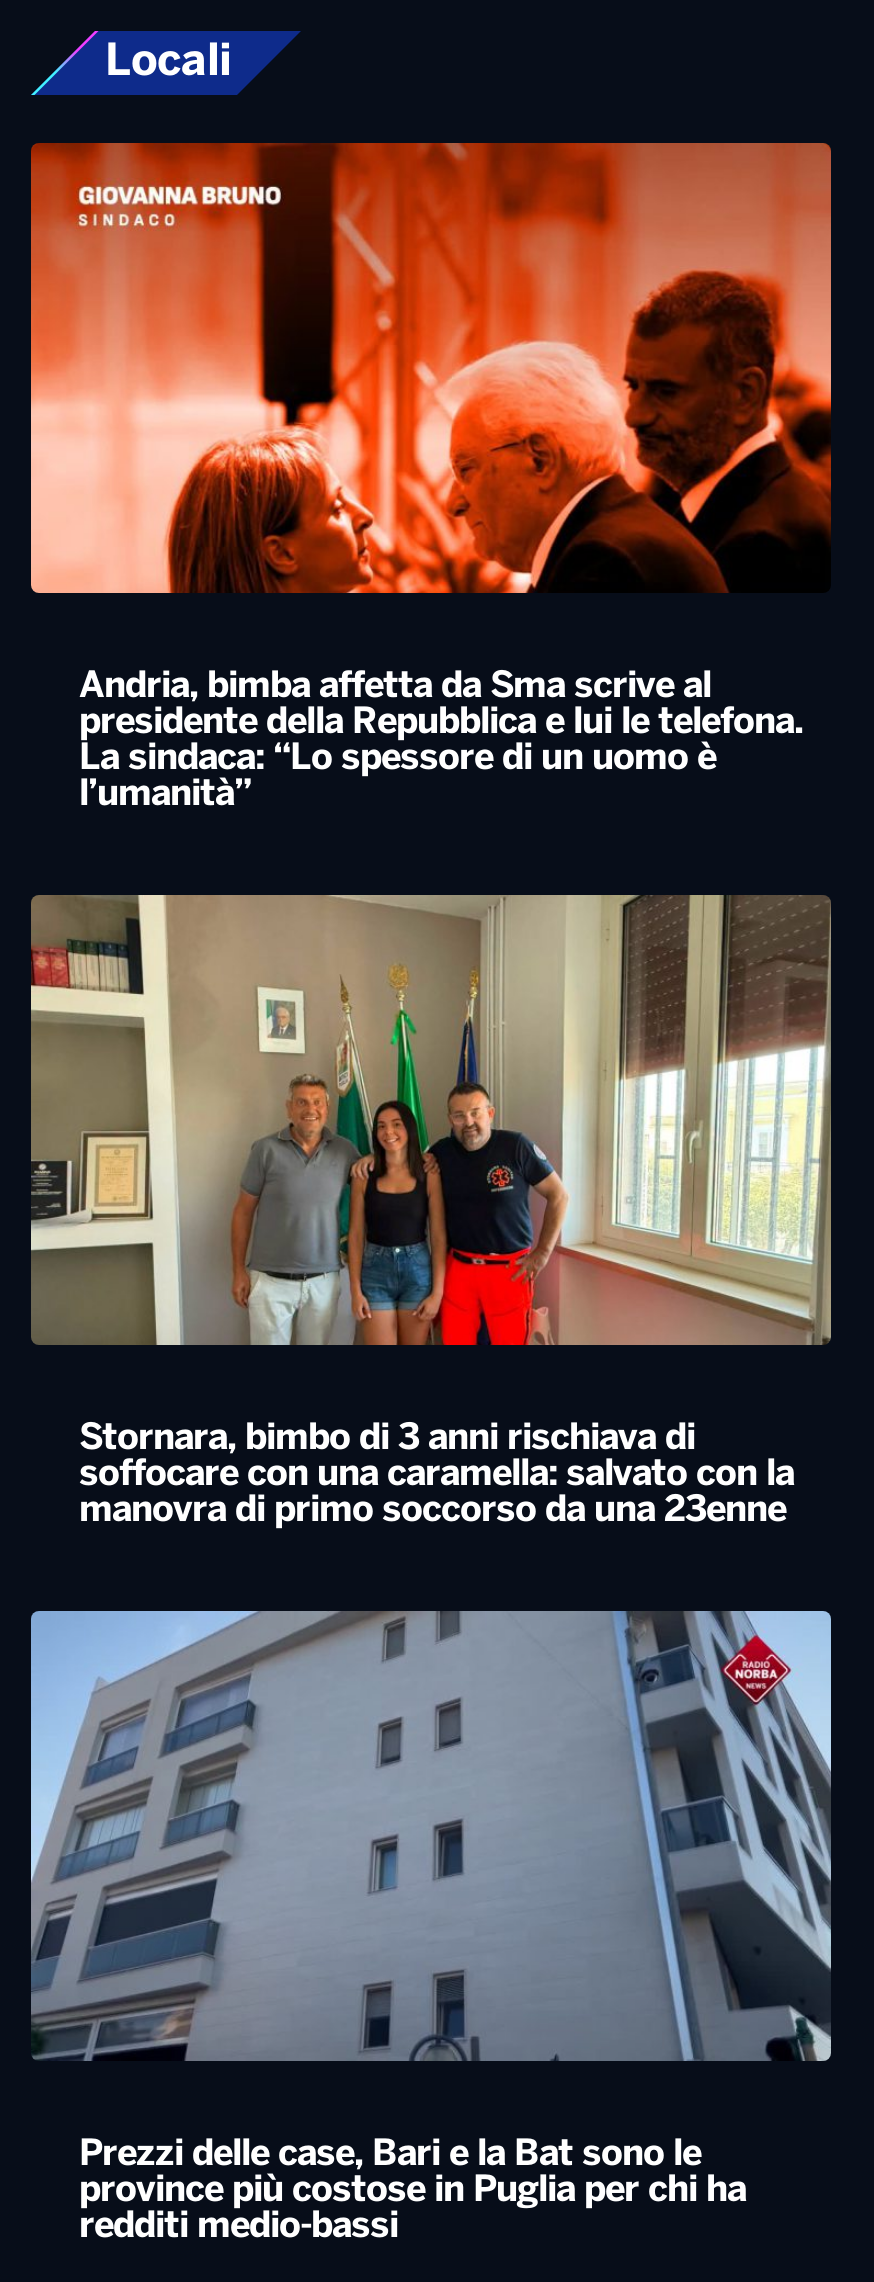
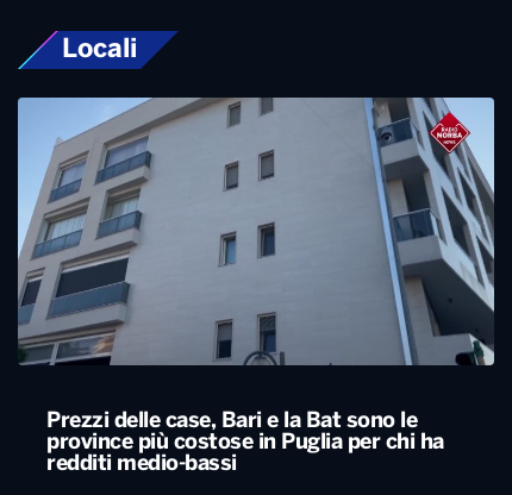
- [image]
- Andria, bimba affetta da Sma scrive al
- presidente della Repubblica e lui le telefona.
- La sindaca: “Lo spessore di un uomo è
- l’umanità”

- [image]
- Stornara, bimbo di 3 anni rischiava di
- soffocare con una caramella: salvato con la
- manovra di primo soccorso da una 23enne
